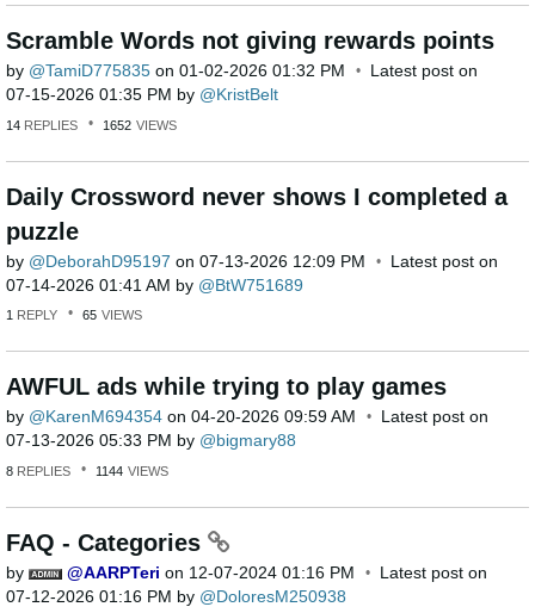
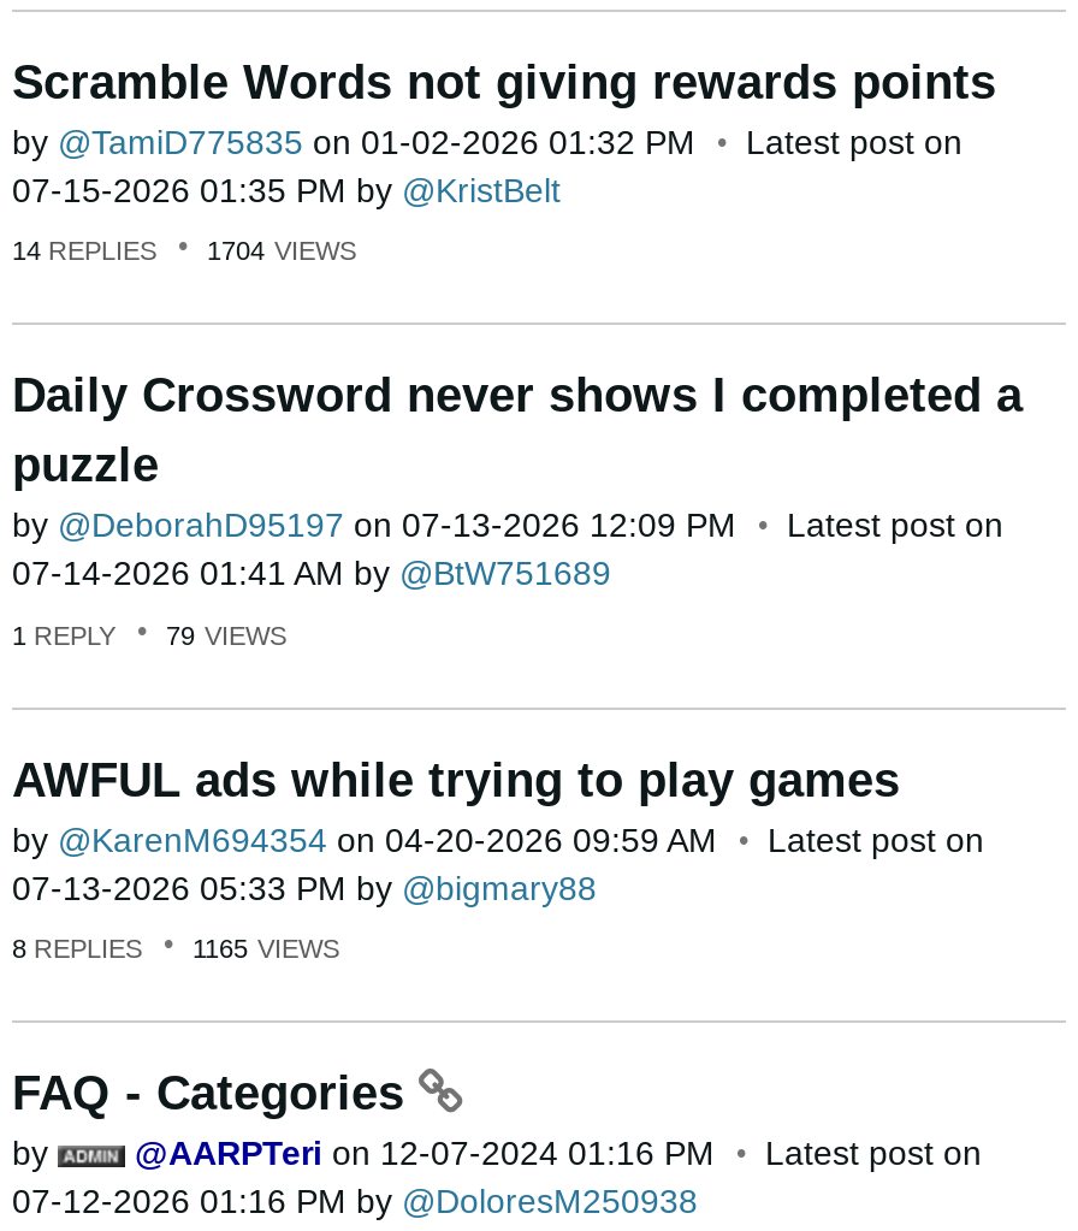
- 14 REPLIES 1652 VIEWS
+ 14 REPLIES 1704 VIEWS

- 1 REPLY 65 VIEWS
+ 1 REPLY 79 VIEWS

- 8 REPLIES 1144 VIEWS
+ 8 REPLIES 1165 VIEWS
